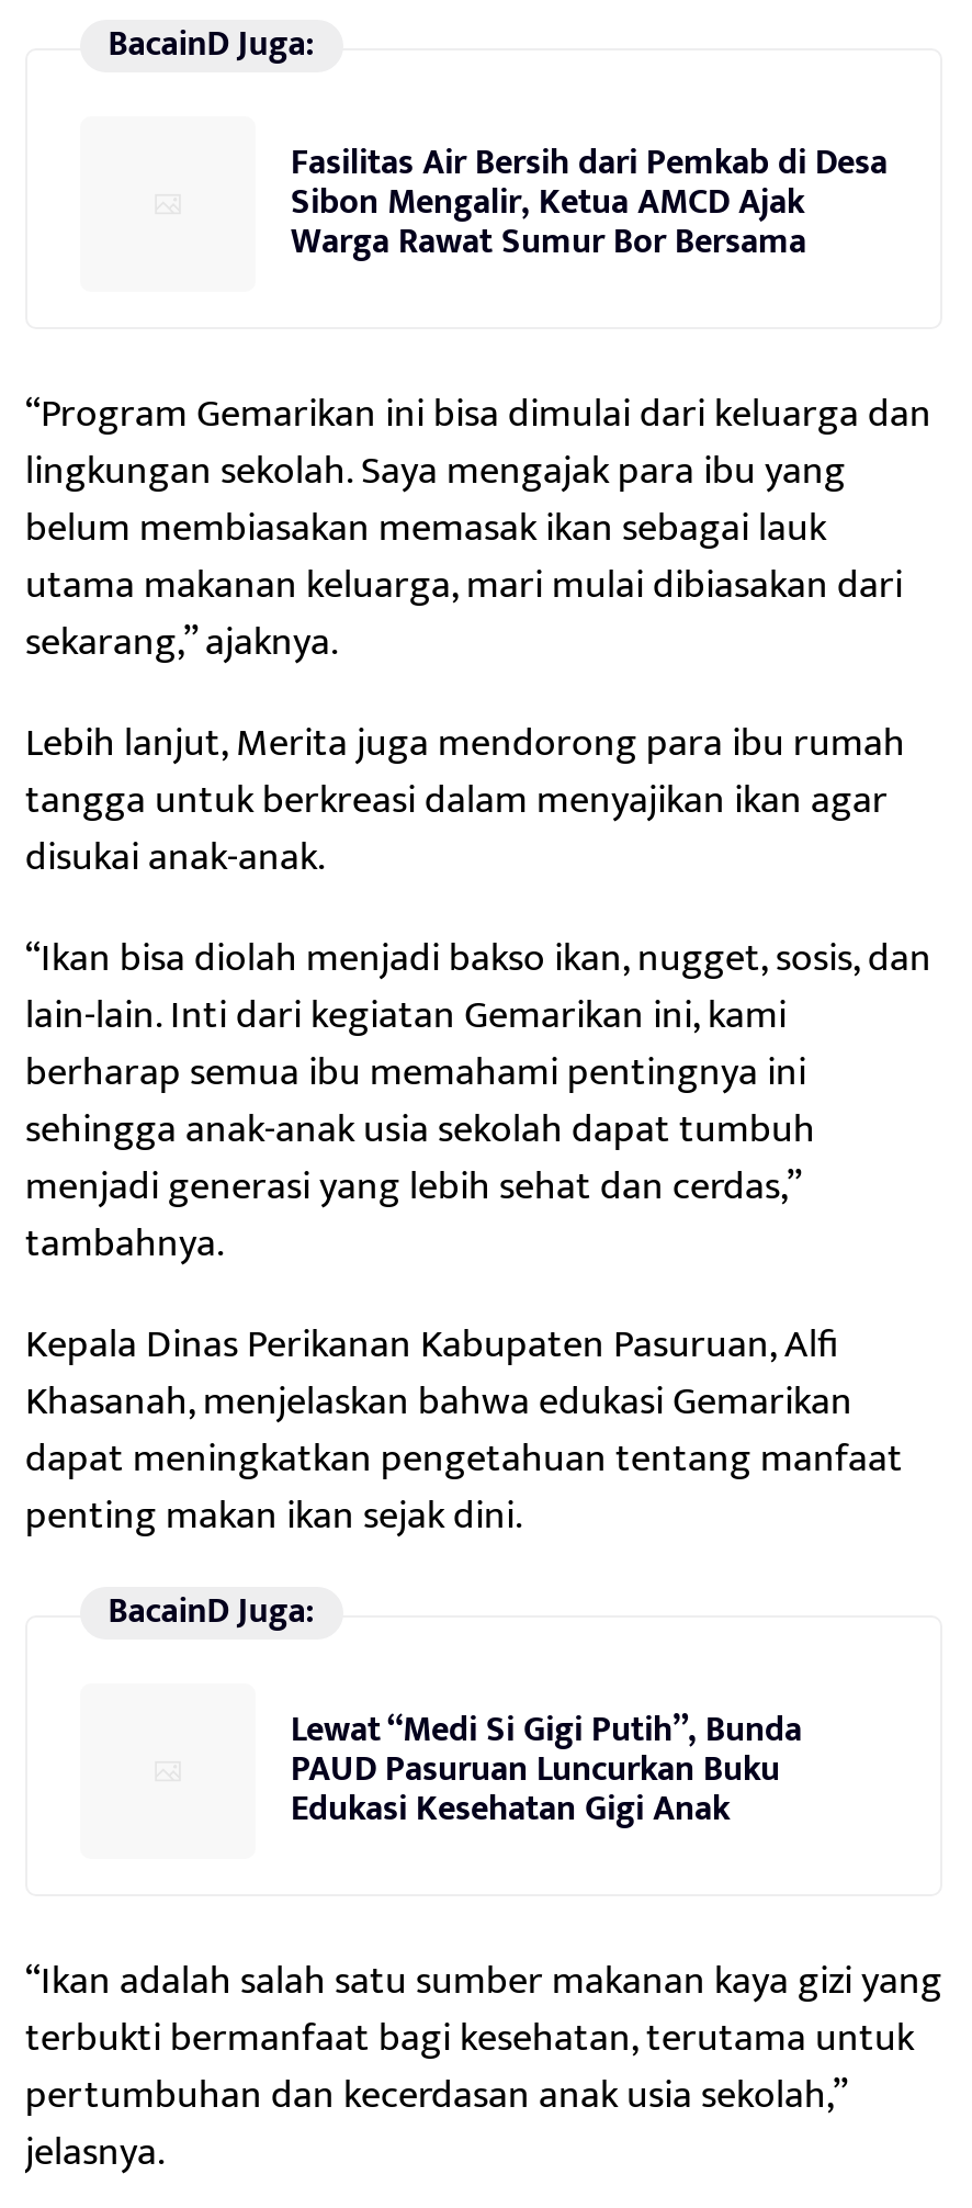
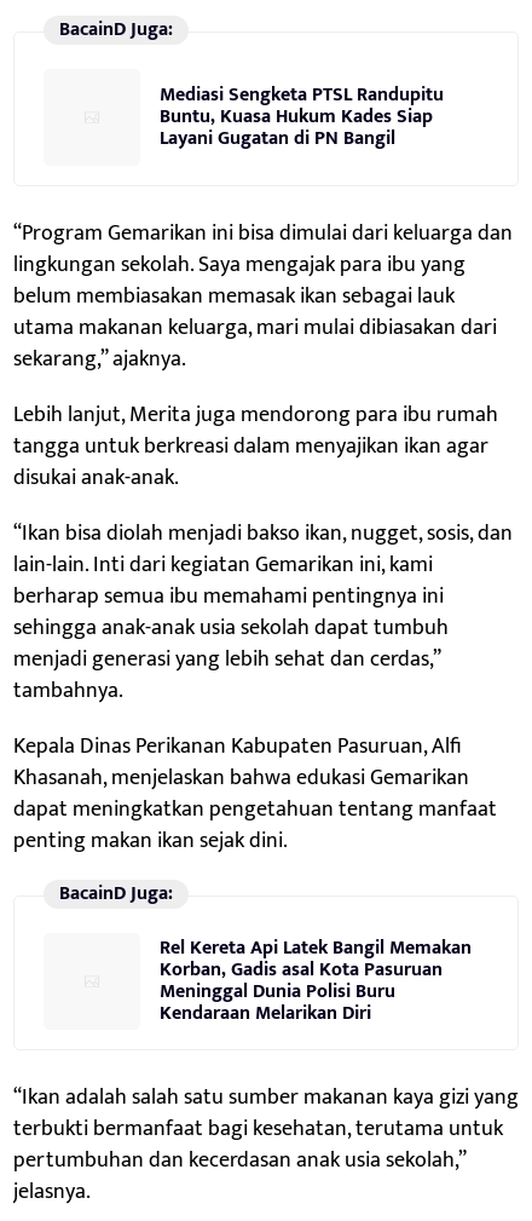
- Fasilitas Air Bersih dari Pemkab di Desa
- Sibon Mengalir, Ketua AMCD Ajak
- Warga Rawat Sumur Bor Bersama
+ Mediasi Sengketa PTSL Randupitu
+ Buntu, Kuasa Hukum Kades Siap
+ Layani Gugatan di PN Bangil

- Lewat “Medi Si Gigi Putih”, Bunda
- PAUD Pasuruan Luncurkan Buku
- Edukasi Kesehatan Gigi Anak
+ Rel Kereta Api Latek Bangil Memakan
+ Korban, Gadis asal Kota Pasuruan
+ Meninggal Dunia Polisi Buru
+ Kendaraan Melarikan Diri
